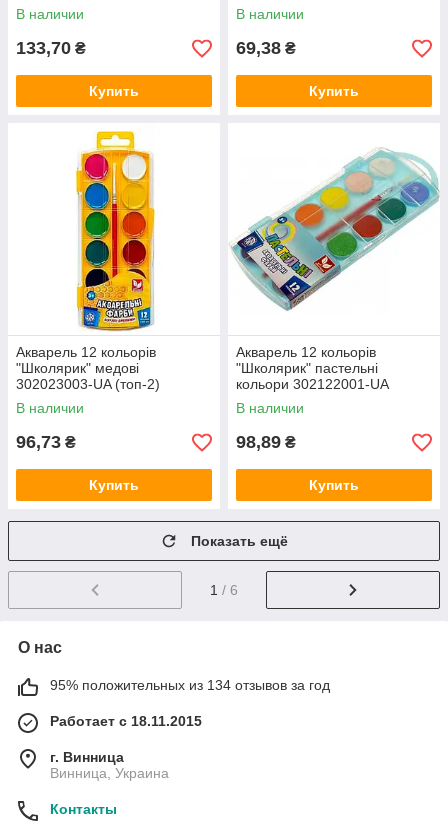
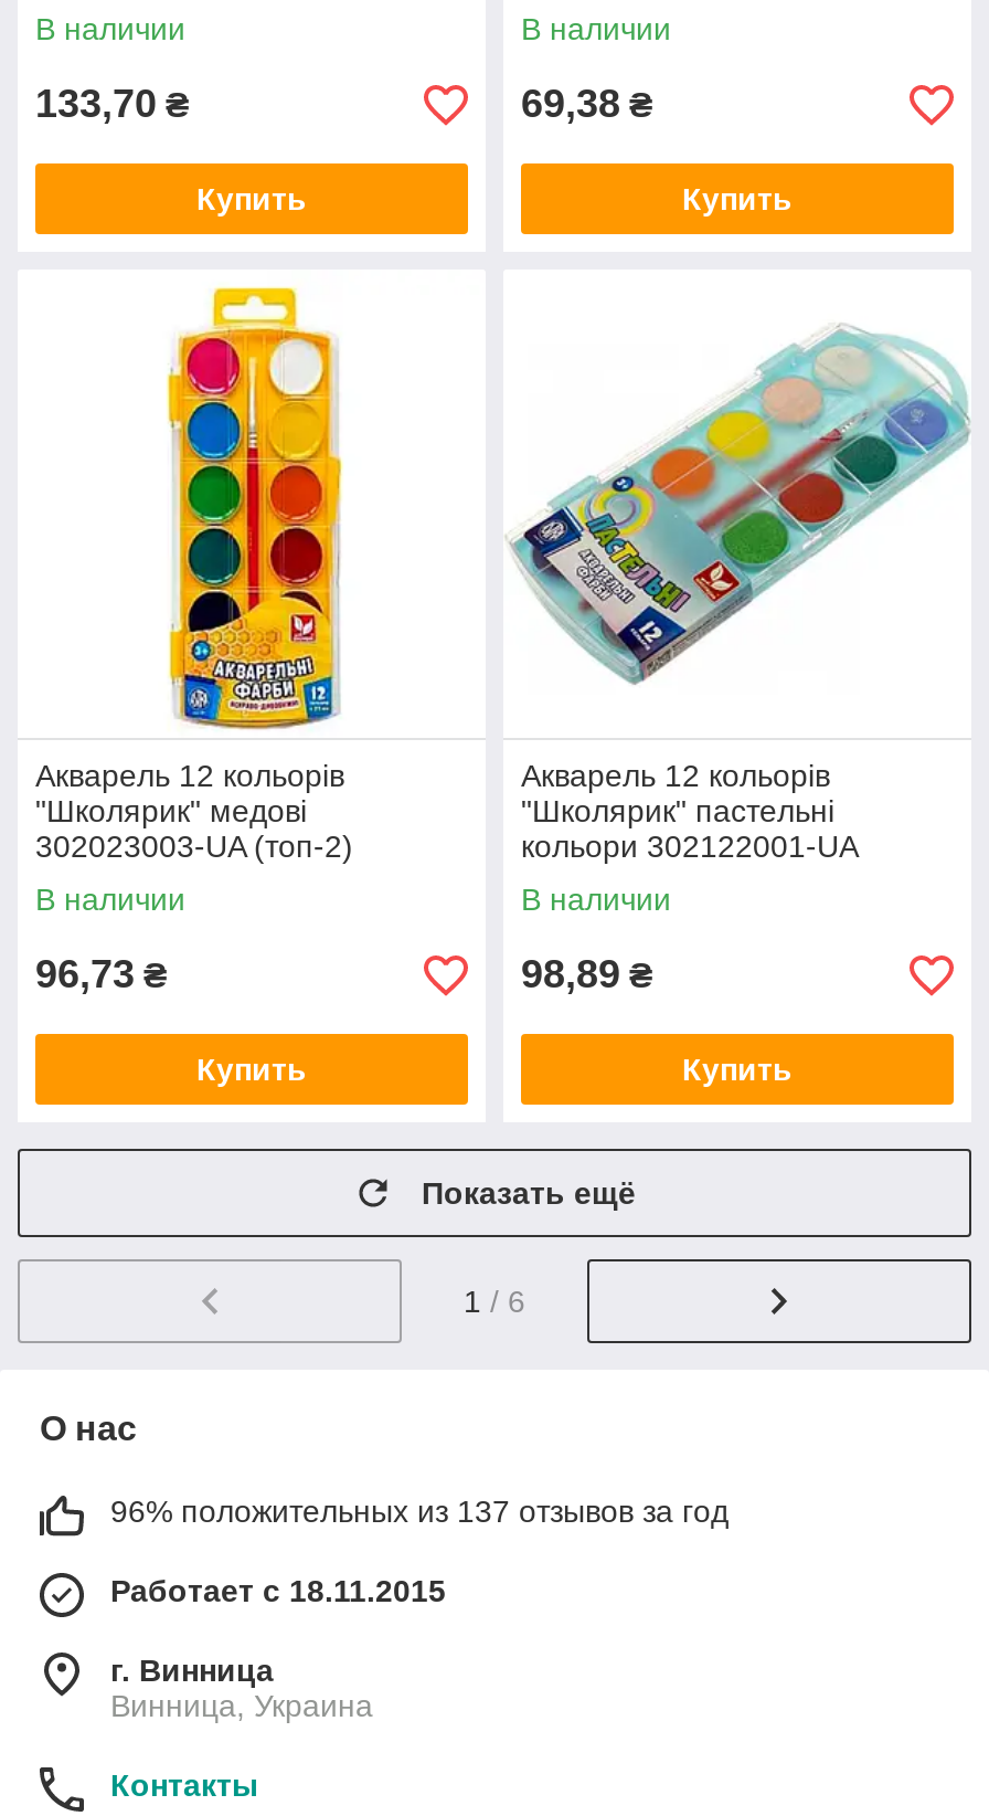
- 95% положительных из 134 отзывов за год
+ 96% положительных из 137 отзывов за год
